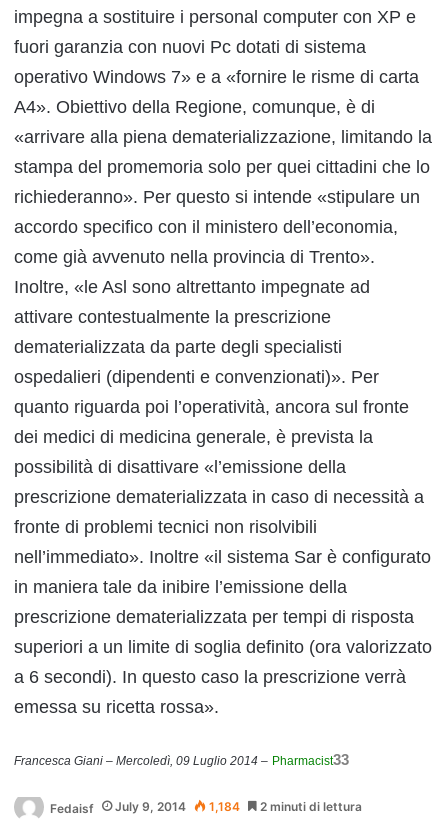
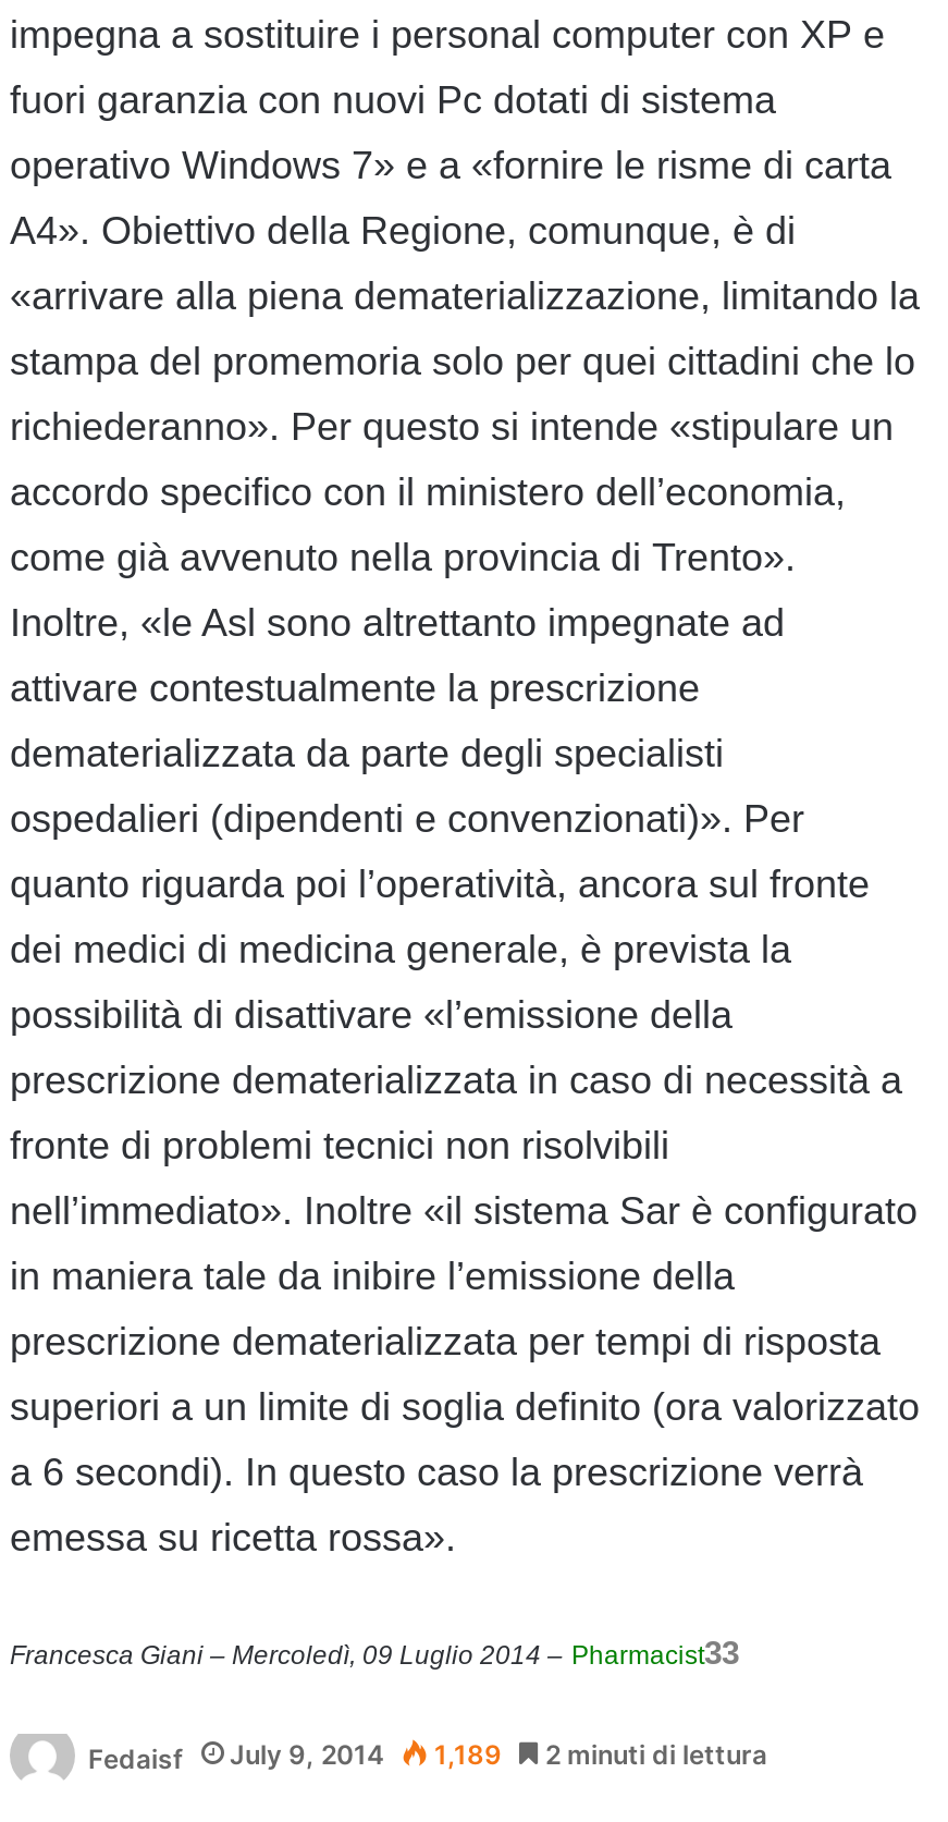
- Fedaisf July 9, 2014 1,184 2 minuti di lettura
+ Fedaisf July 9, 2014 1,189 2 minuti di lettura
